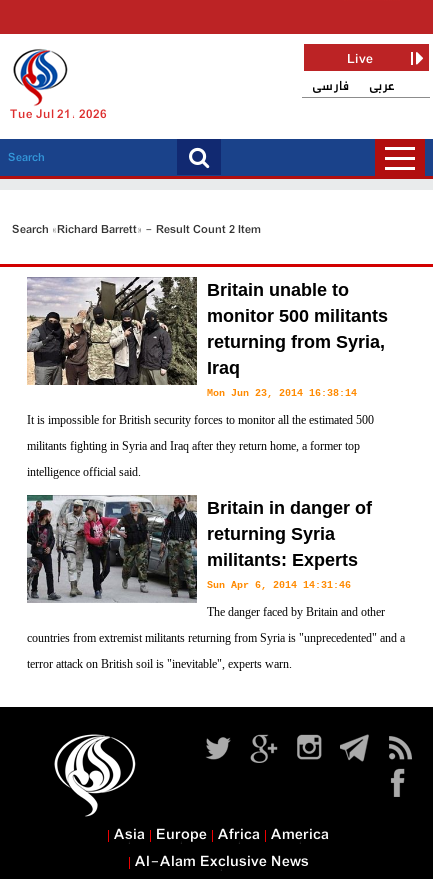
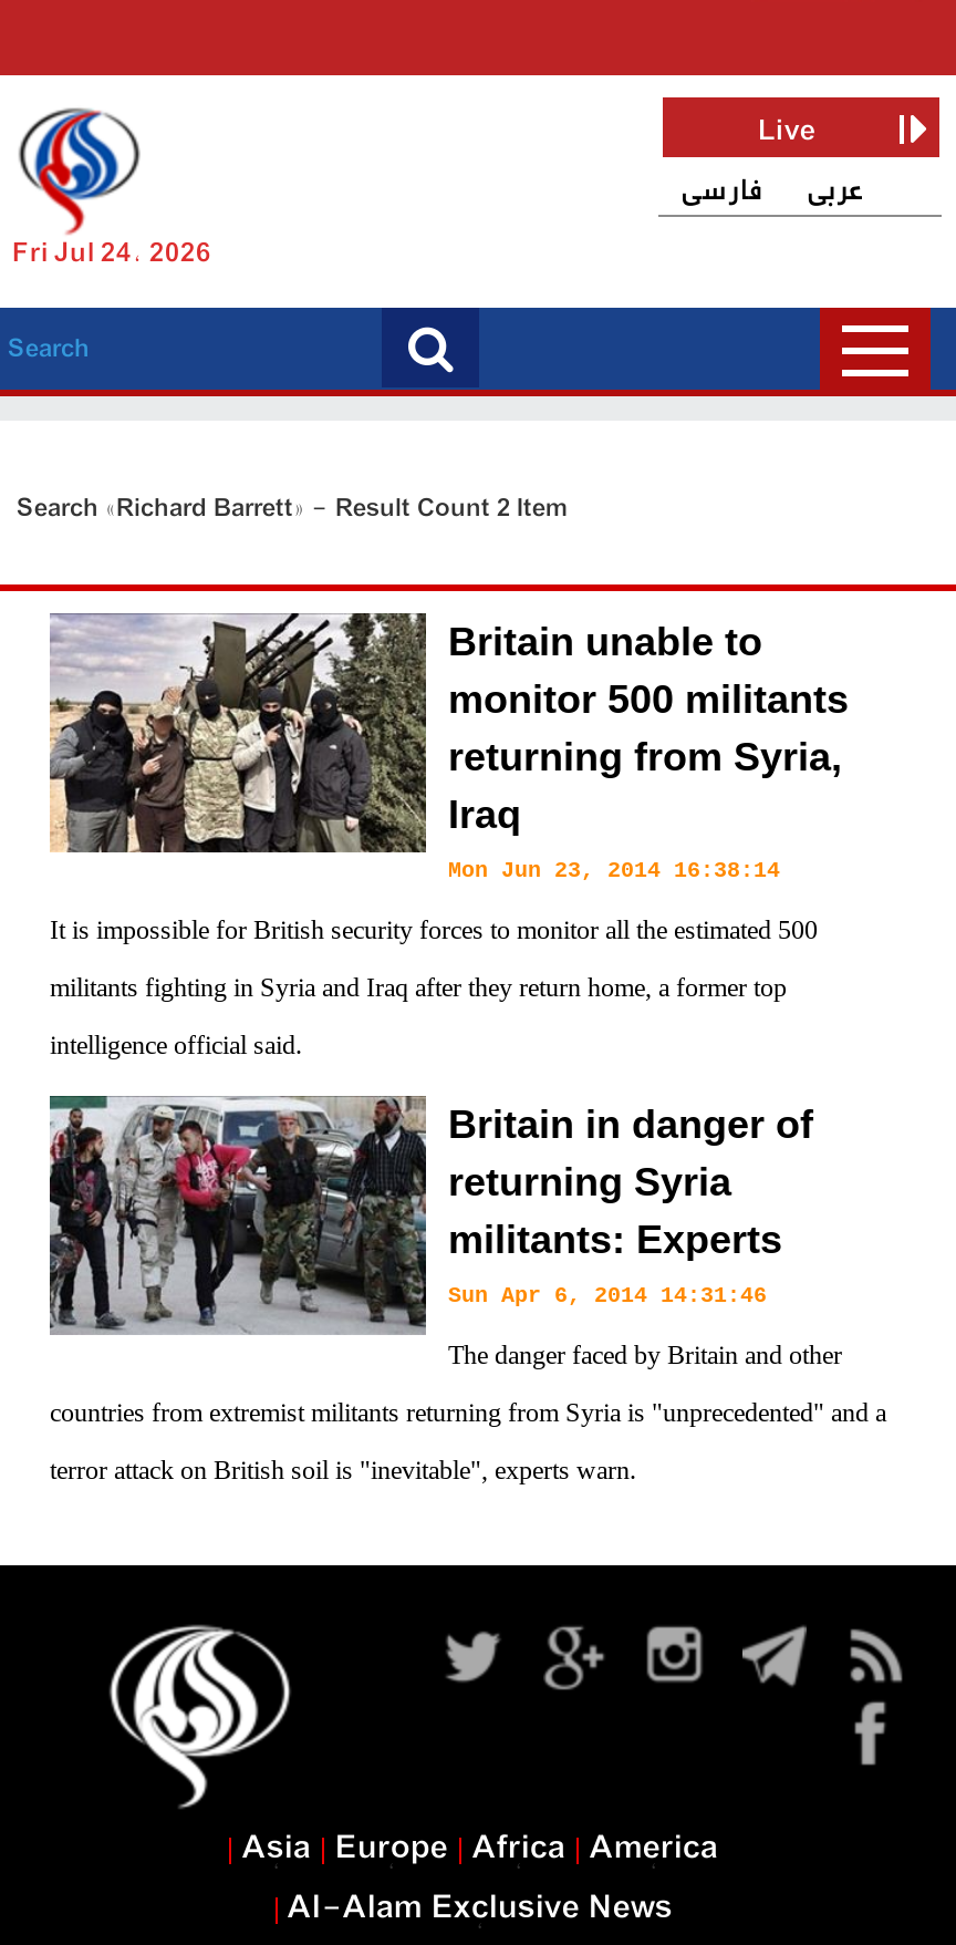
- Tue Jul 21, 2026
+ Fri Jul 24, 2026
